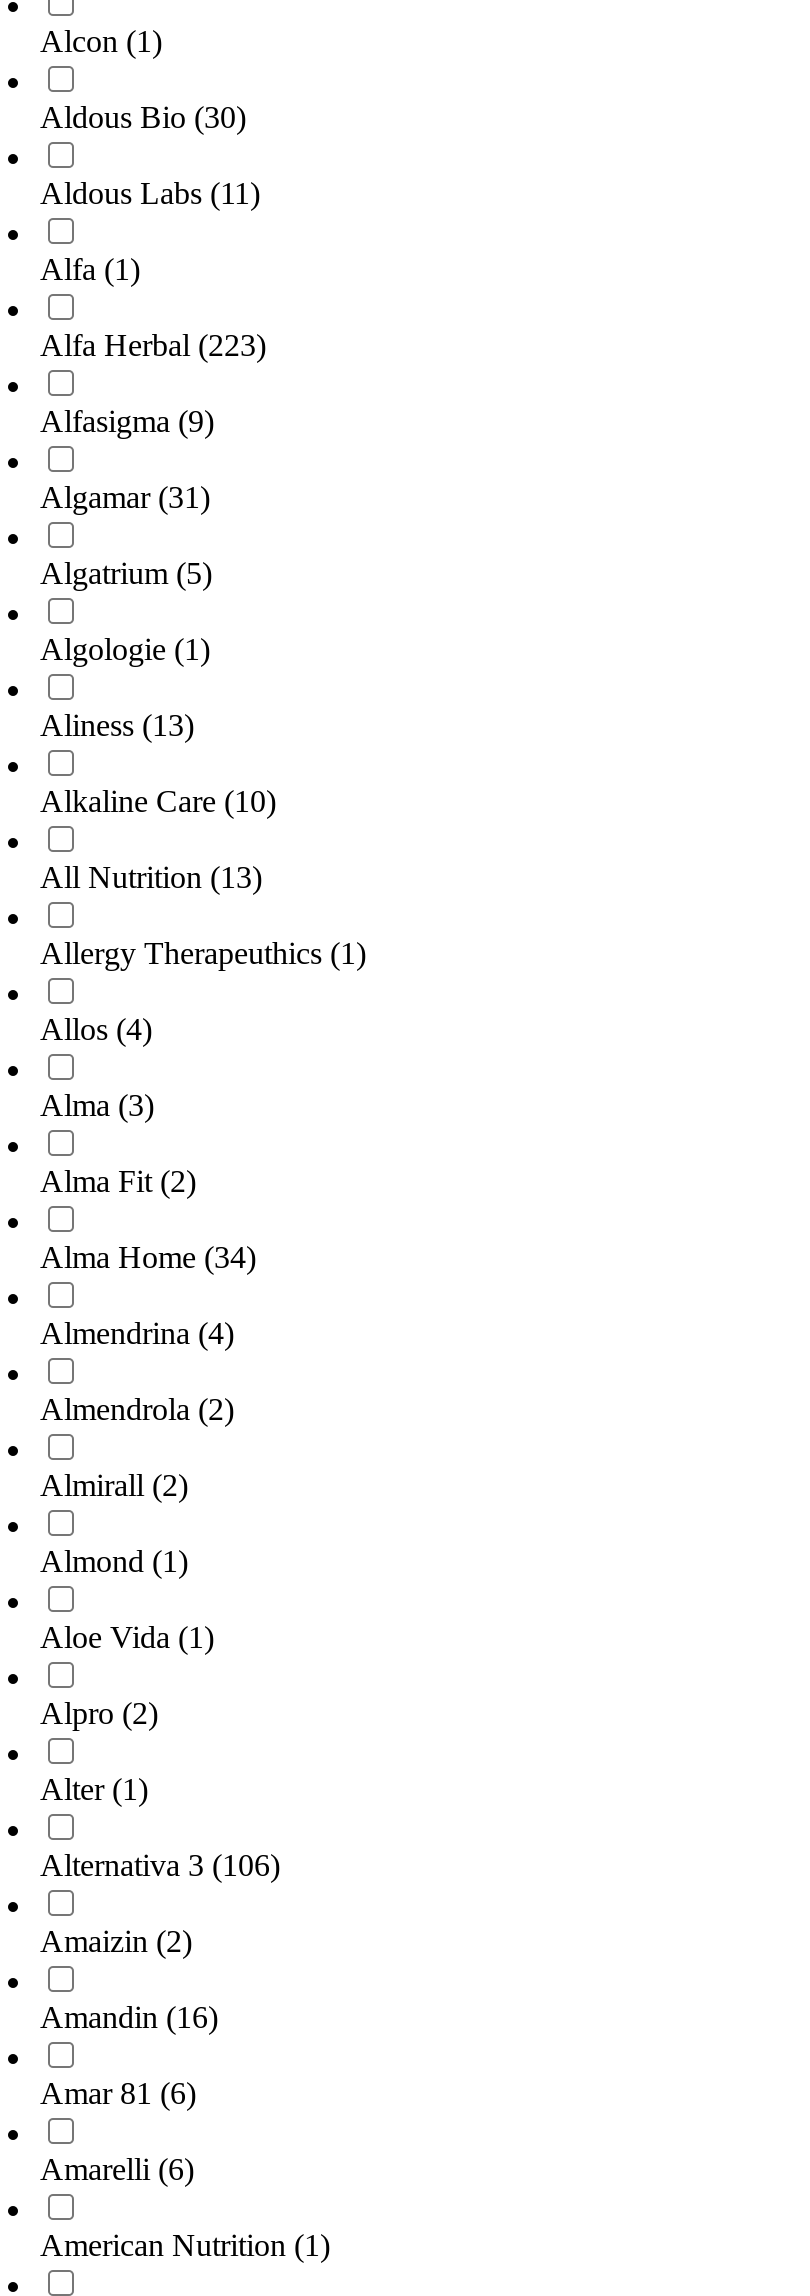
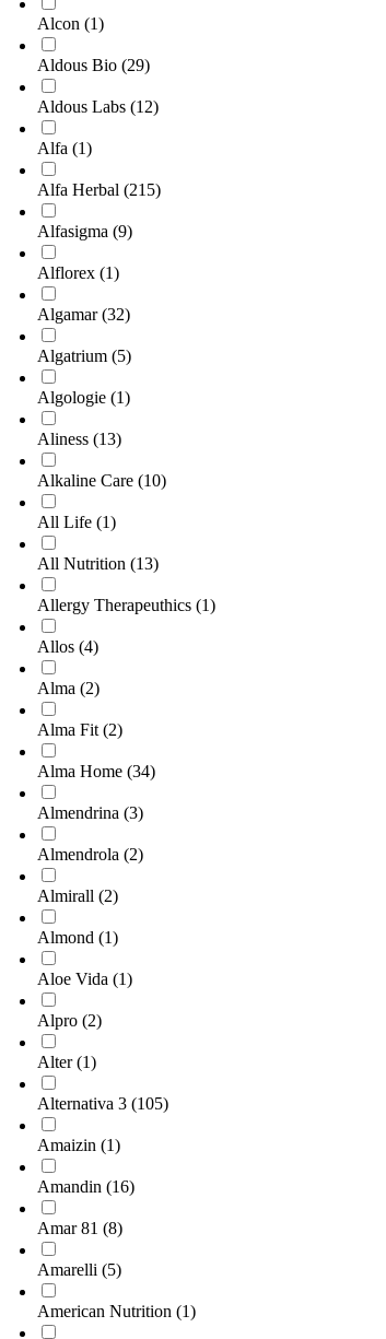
- Aldous Bio (30)
+ Aldous Bio (29)

- Aldous Labs (11)
+ Aldous Labs (12)

- Alfa Herbal (223)
+ Alfa Herbal (215)

- Algamar (31)
+ Alflorex (1)
+ Algamar (32)

+ All Life (1)

- Alma (3)
+ Alma (2)

- Almendrina (4)
+ Almendrina (3)

- Alternativa 3 (106)
+ Alternativa 3 (105)

- Amaizin (2)
+ Amaizin (1)

- Amar 81 (6)
+ Amar 81 (8)

- Amarelli (6)
+ Amarelli (5)
